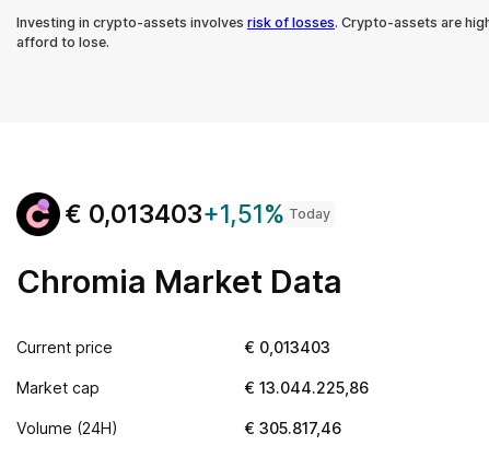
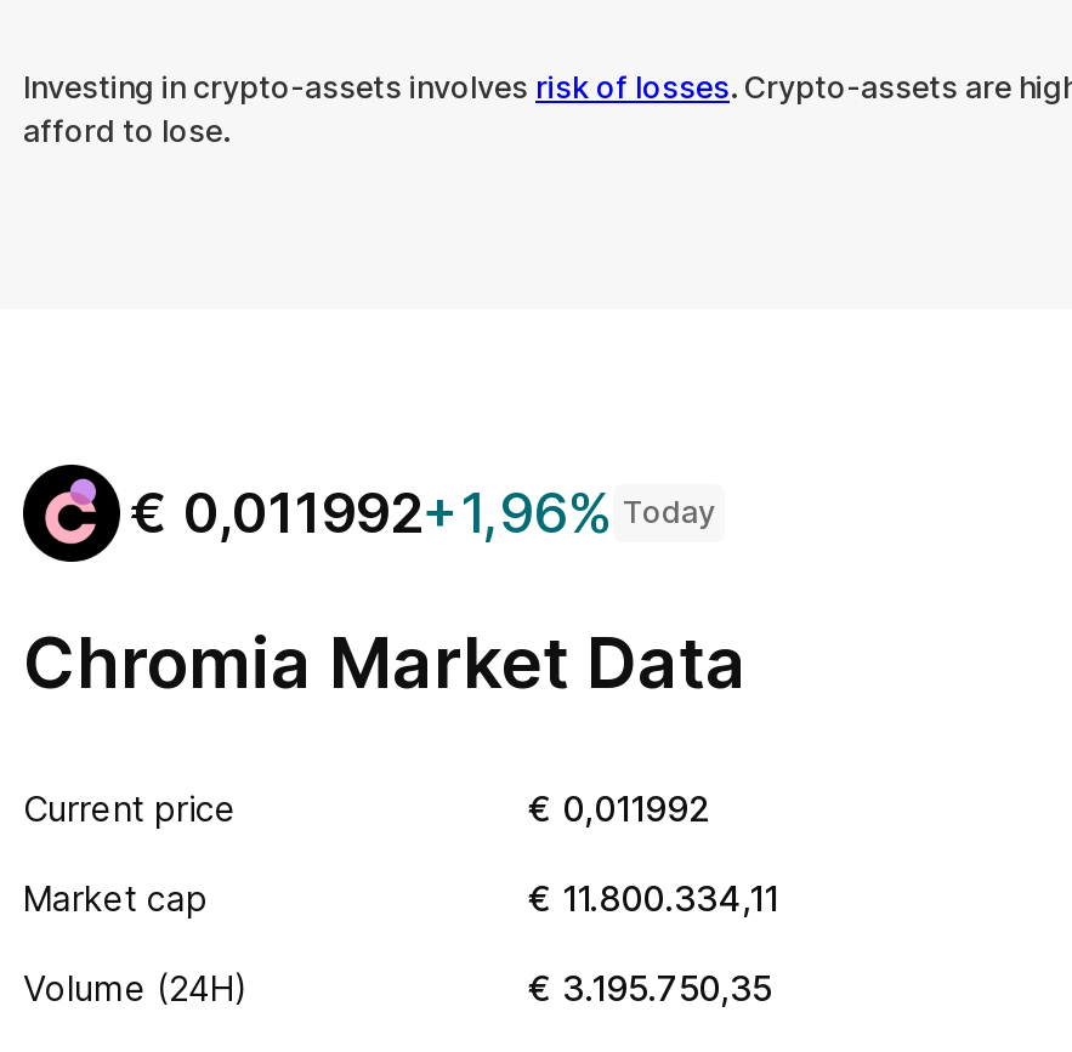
- €0,013403+1,51% Today
+ €0,011992+1,96% Today

- €0,013403
+ €0,011992

- €13.044.225,86
+ €11.800.334,11

- €305.817,46
+ €3.195.750,35
